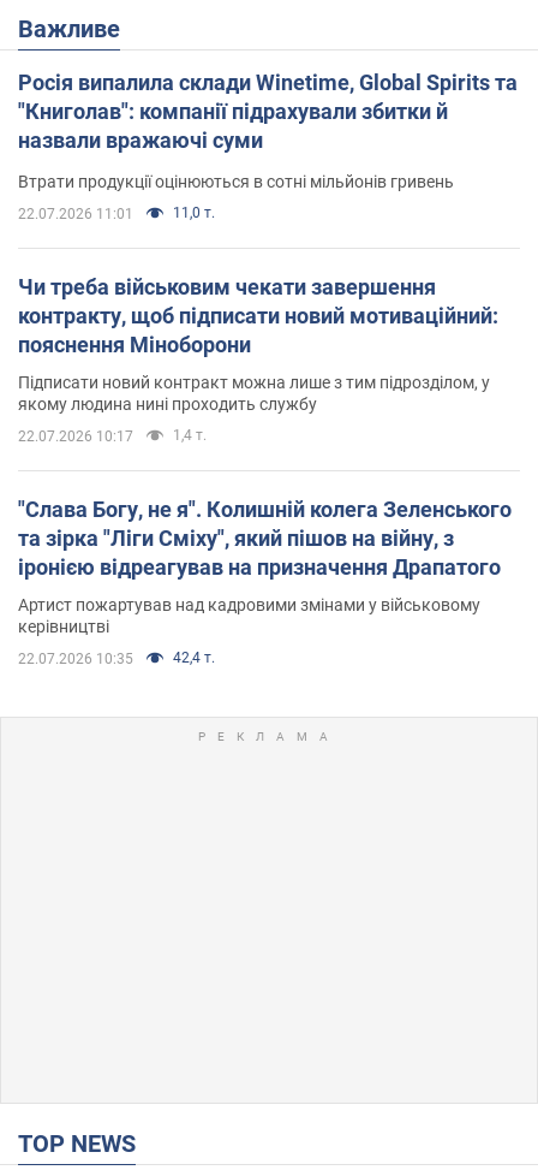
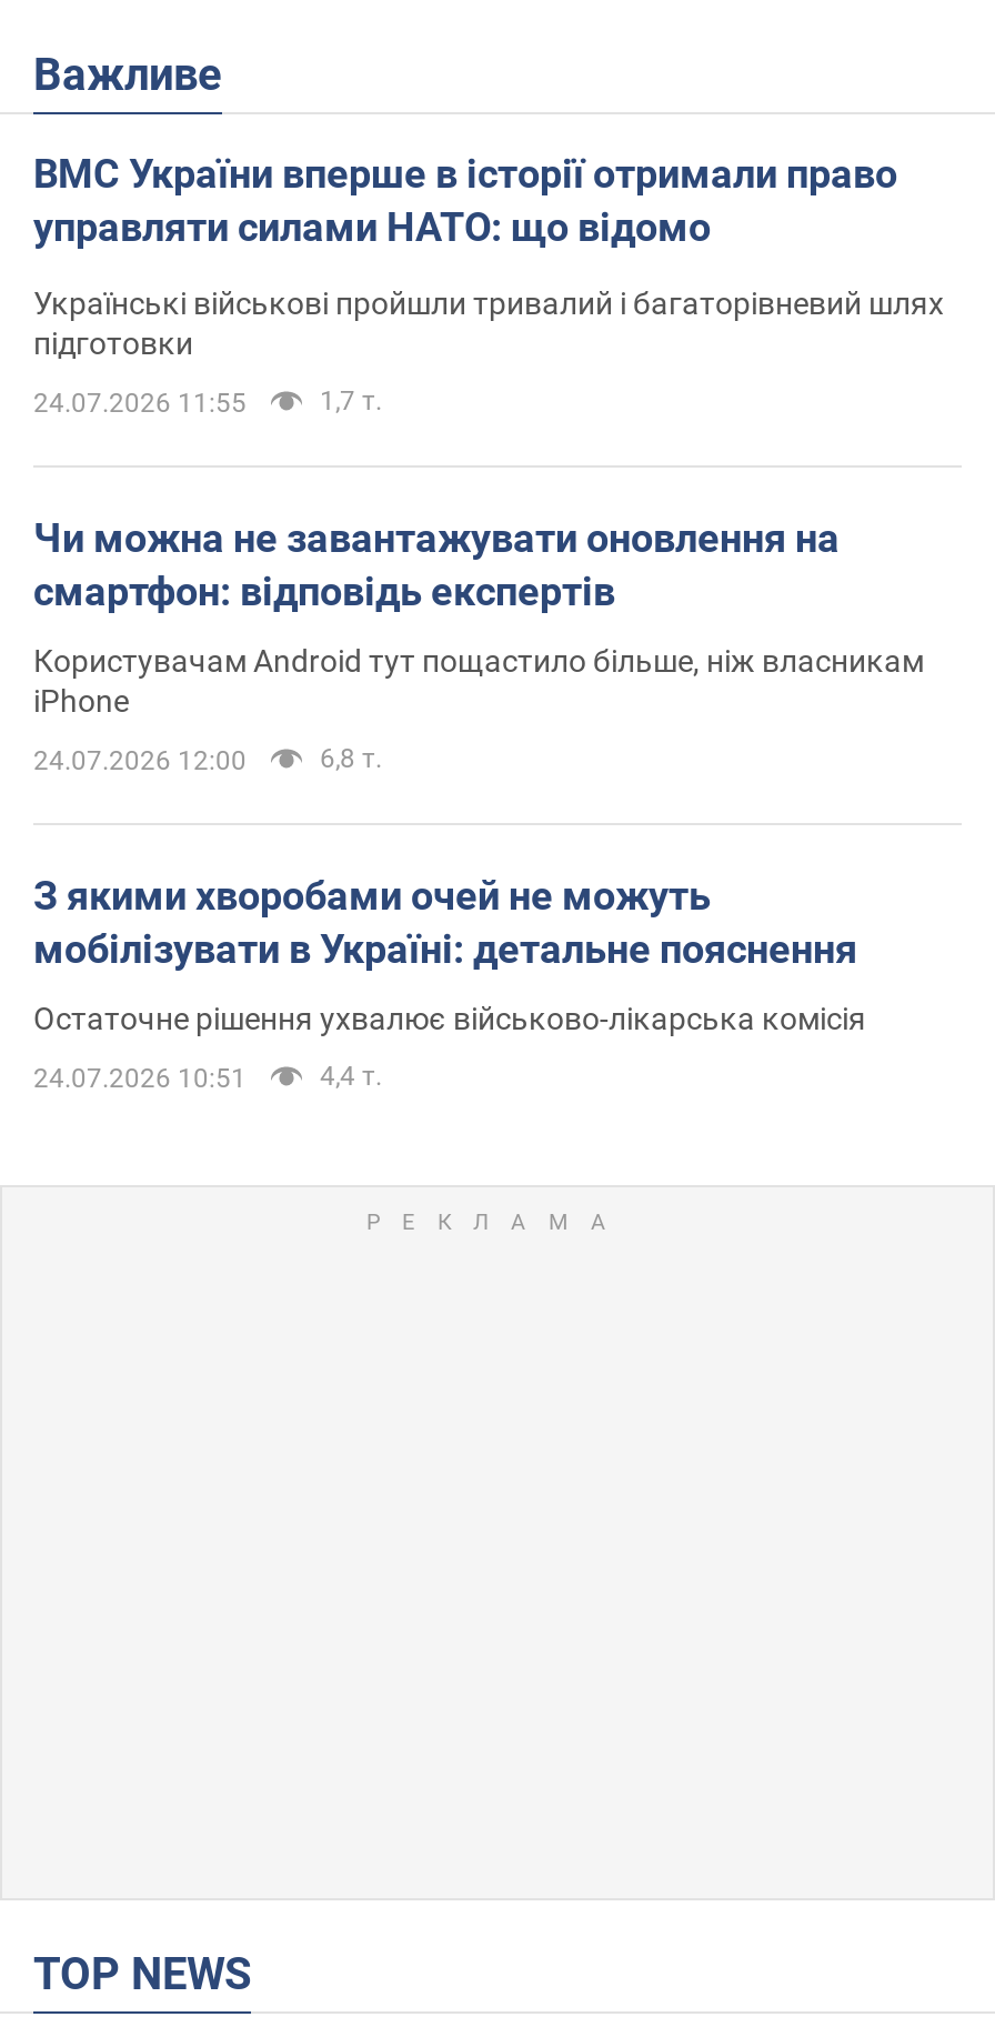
- Росія випалила склади Winetime, Global Spirits та
- "Книголав": компанії підрахували збитки й
- назвали вражаючі суми
+ ВМС України вперше в історії отримали право
+ управляти силами НАТО: що відомо

- Втрати продукції оцінюються в сотні мільйонів гривень
+ Українські військові пройшли тривалий і багаторівневий шлях
+ підготовки

- 22.07.2026 11:01
- 11,0 т.
+ 24.07.2026 11:55
+ 1,7 т.

- Чи треба військовим чекати завершення
- контракту, щоб підписати новий мотиваційний:
- пояснення Міноборони
+ Чи можна не завантажувати оновлення на
+ смартфон: відповідь експертів

- Підписати новий контракт можна лише з тим підрозділом, у
- якому людина нині проходить службу
+ Користувачам Android тут пощастило більше, ніж власникам
+ iPhone

- 22.07.2026 10:17
- 1,4 т.
+ 24.07.2026 12:00
+ 6,8 т.

- "Слава Богу, не я". Колишній колега Зеленського
- та зірка "Ліги Сміху", який пішов на війну, з
- іронією відреагував на призначення Драпатого
+ З якими хворобами очей не можуть
+ мобілізувати в Україні: детальне пояснення

- Артист пожартував над кадровими змінами у військовому
- керівництві
+ Остаточне рішення ухвалює військово-лікарська комісія

- 22.07.2026 10:35
- 42,4 т.
+ 24.07.2026 10:51
+ 4,4 т.
